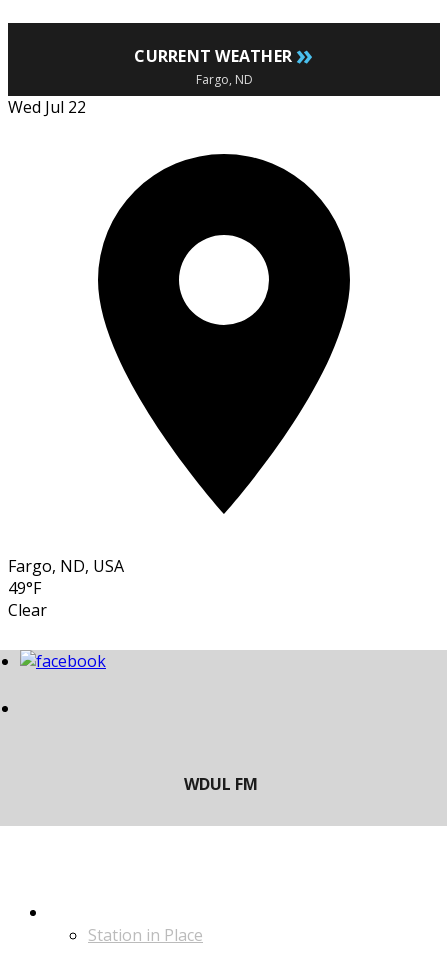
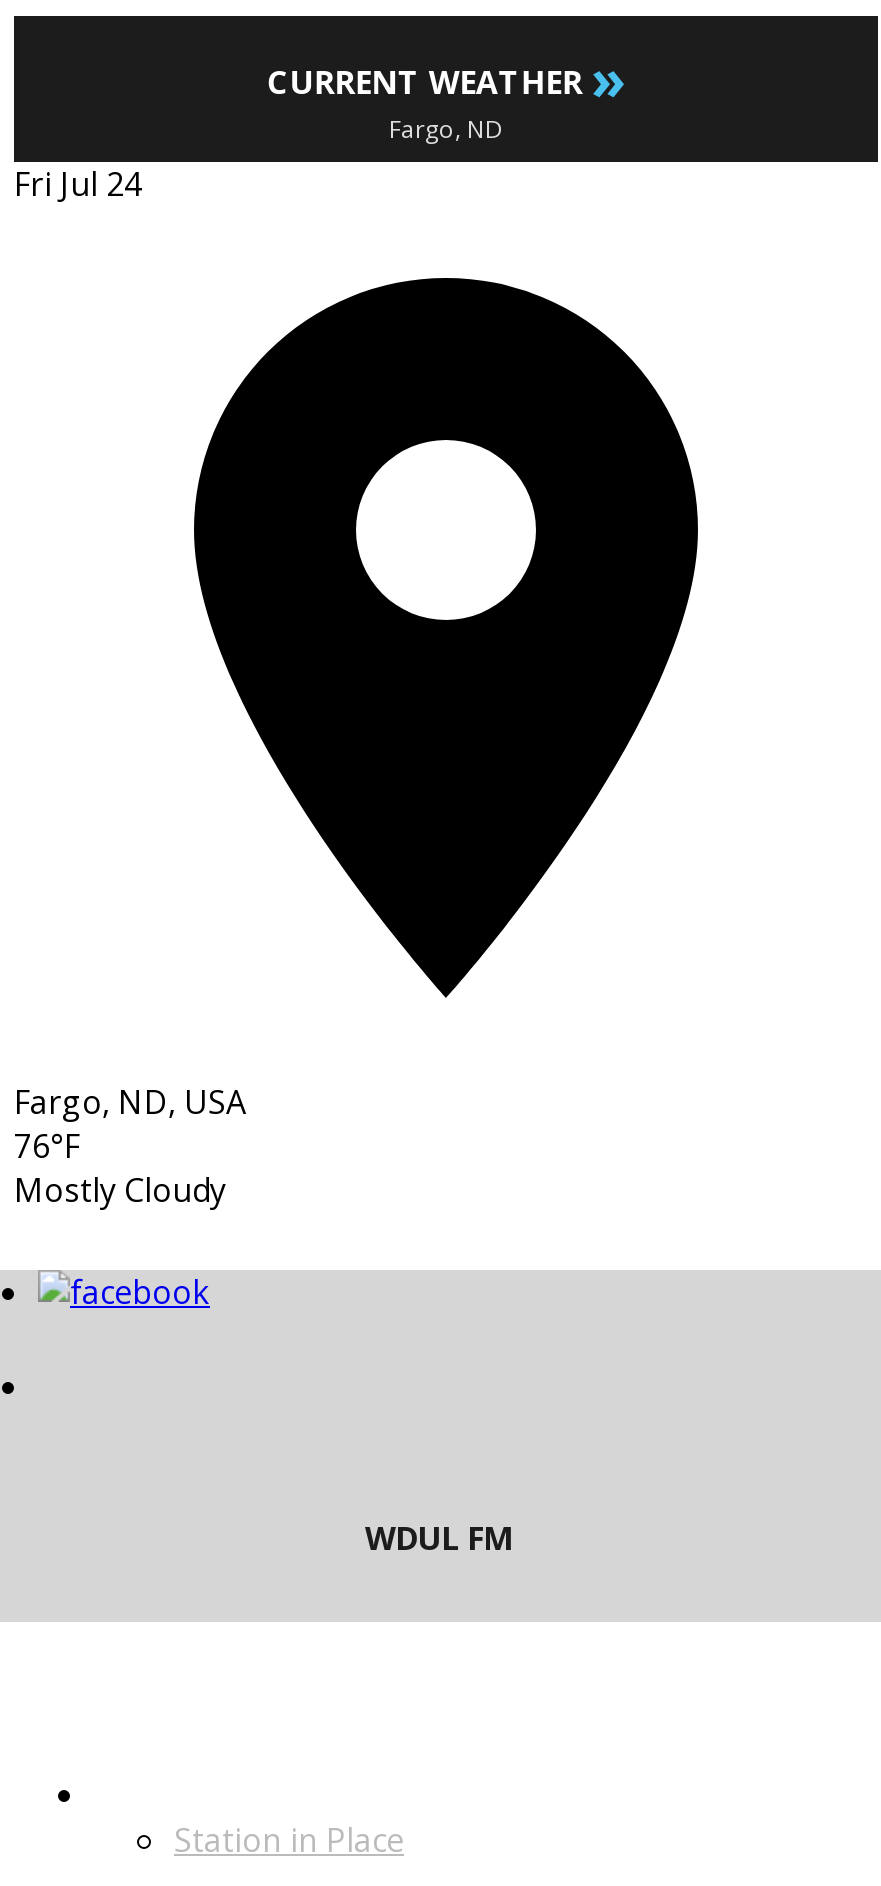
- Wed Jul 22
+ Fri Jul 24

- 49°F
- Clear
+ 76°F
+ Mostly Cloudy
